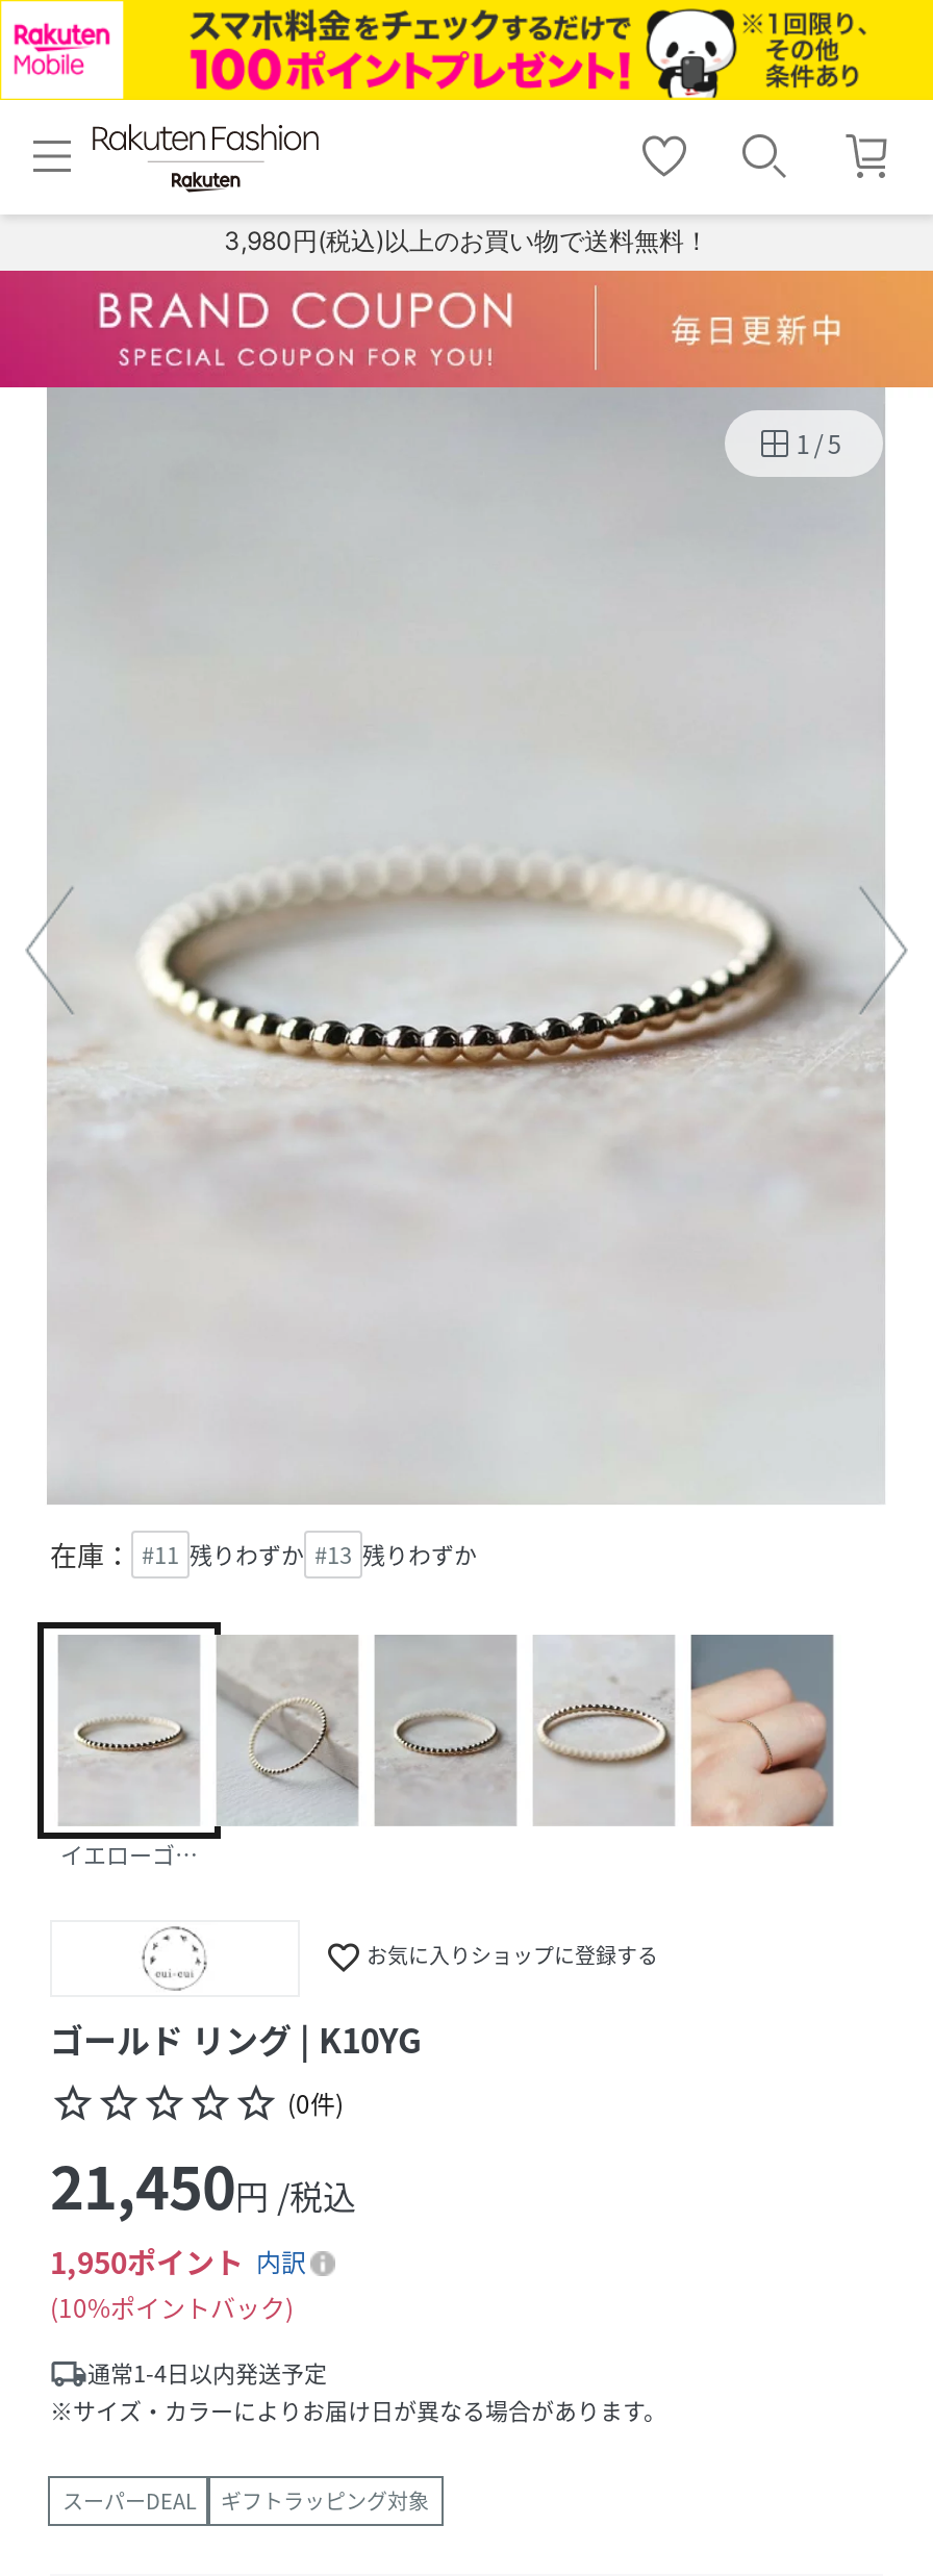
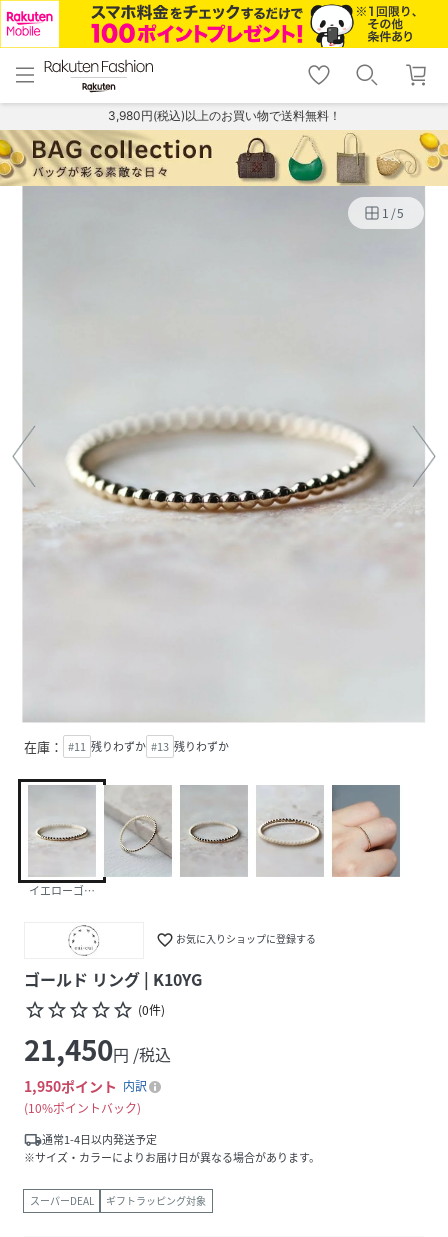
- [image]
+ [image]
